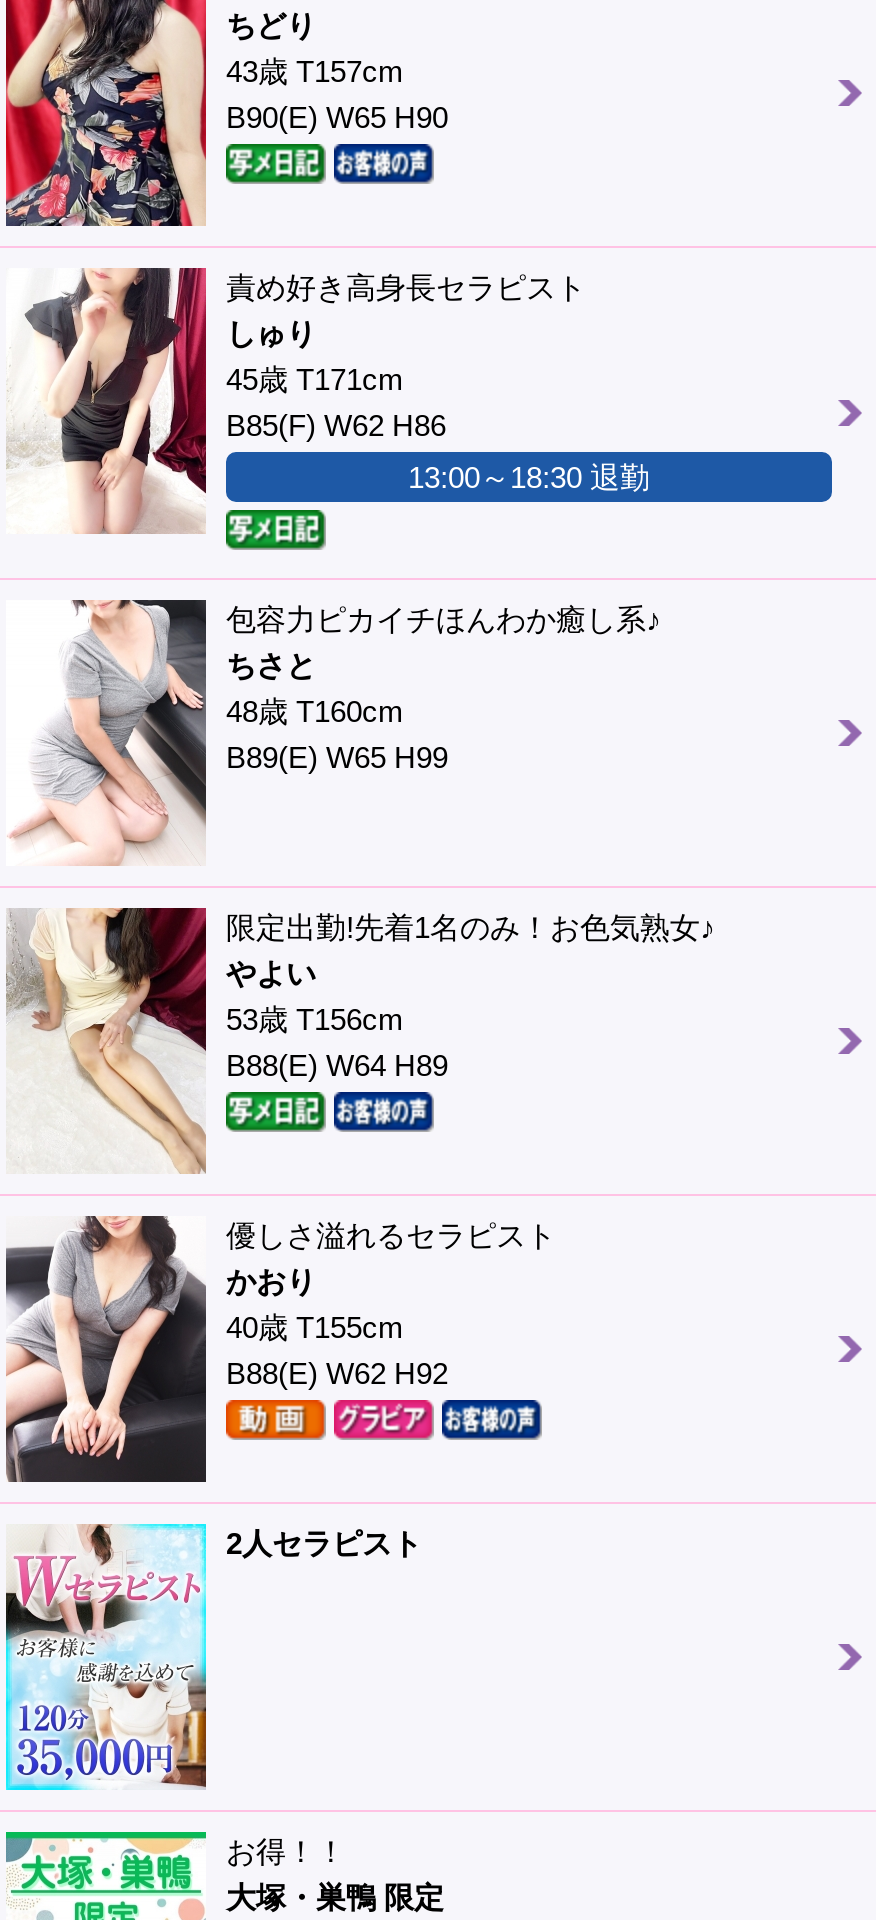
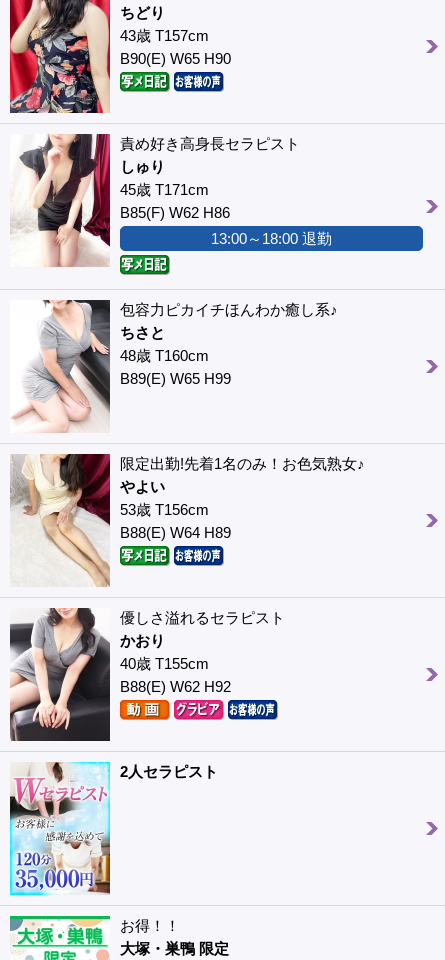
- 13:00～18:30 退勤
+ 13:00～18:00 退勤
